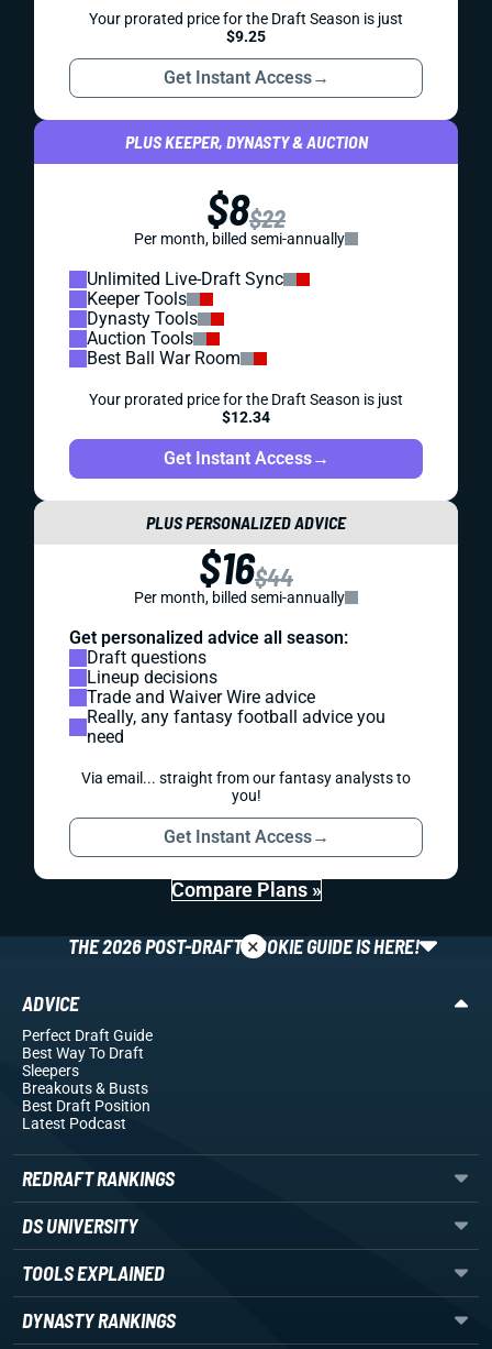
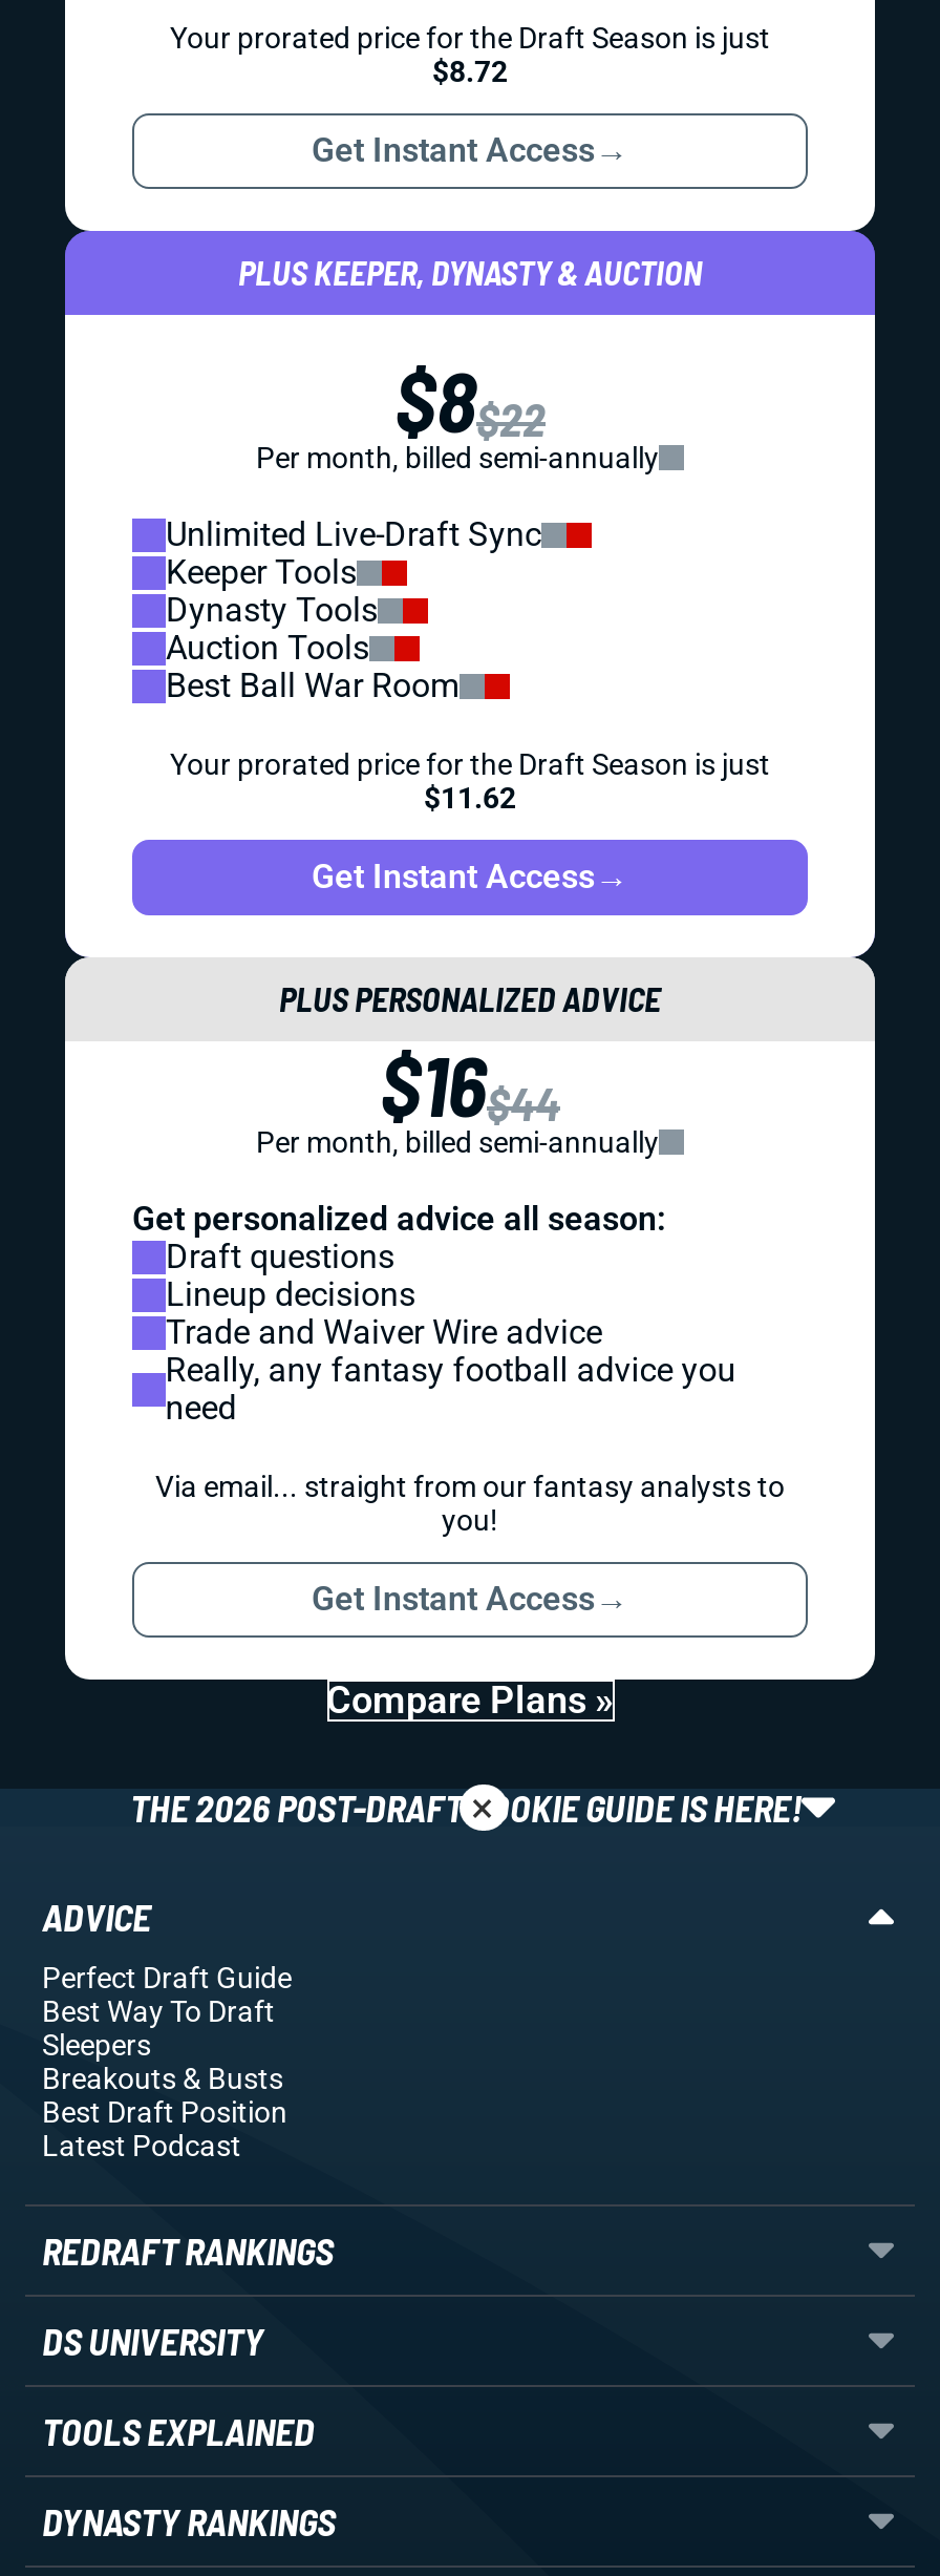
- $9.25
+ $8.72

- $12.34
+ $11.62
